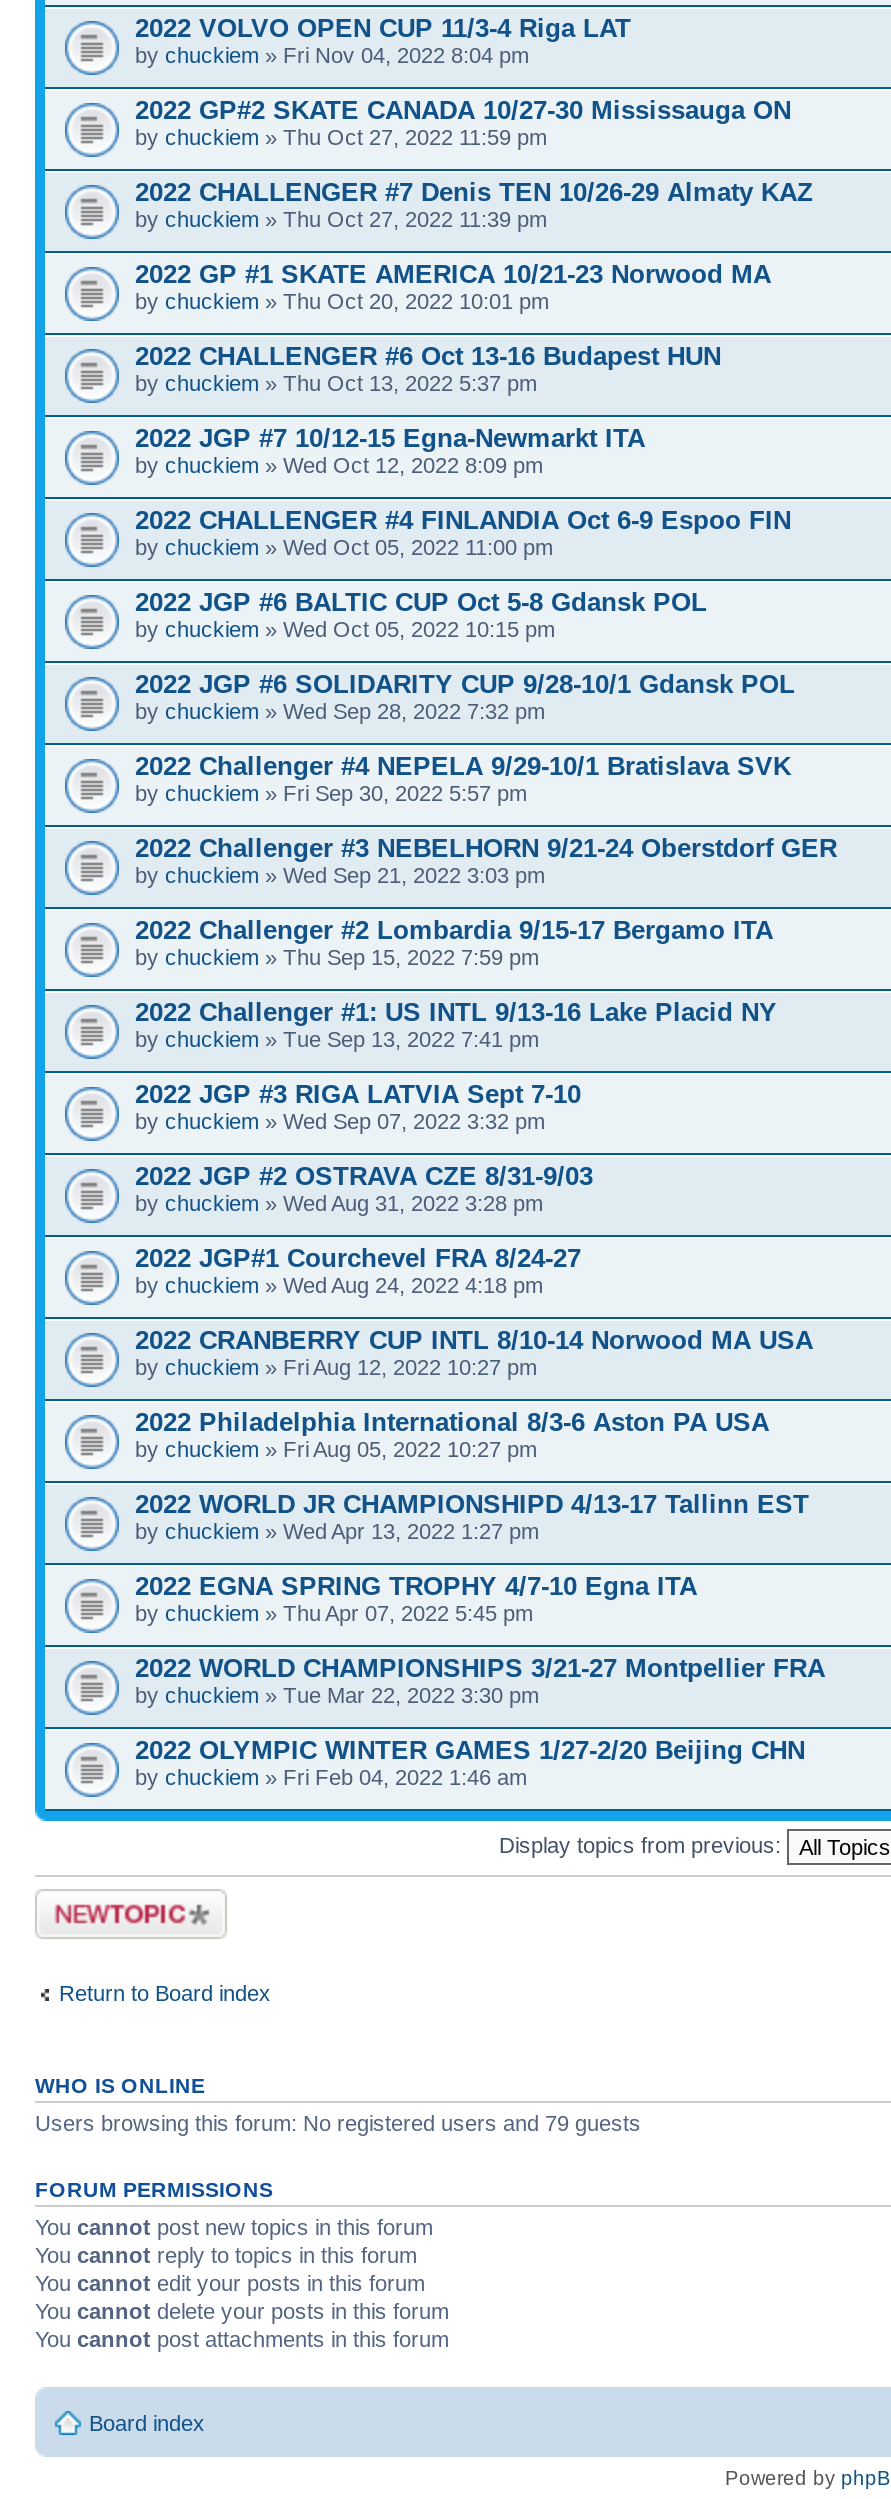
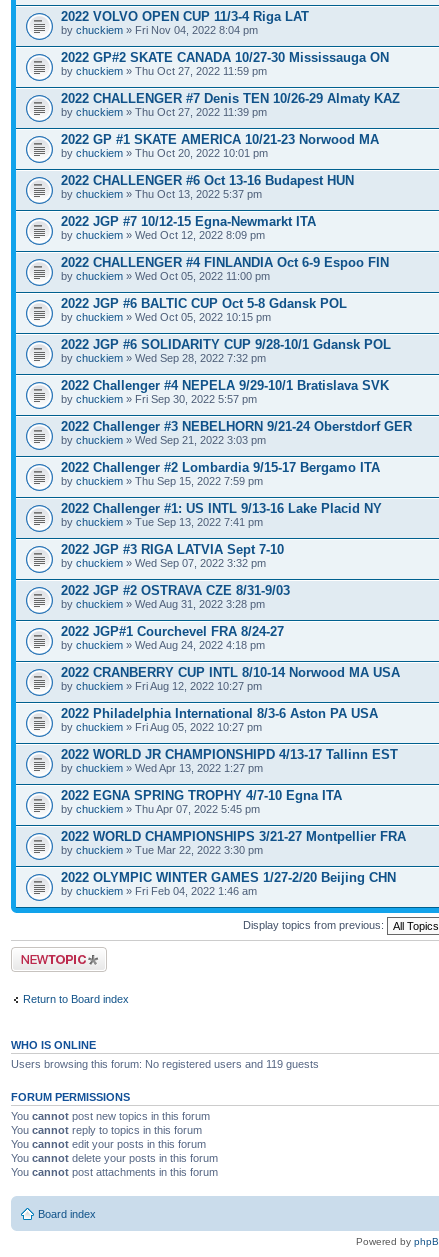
- Users browsing this forum: No registered users and 79 guests
+ Users browsing this forum: No registered users and 119 guests
